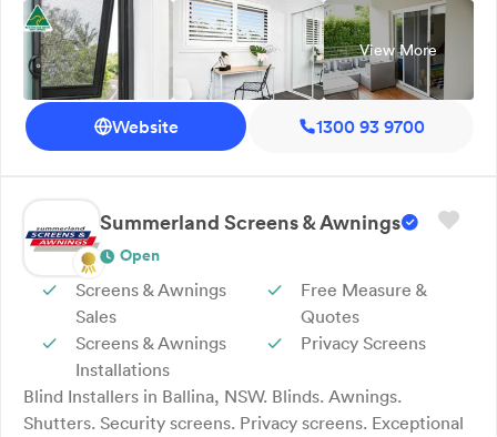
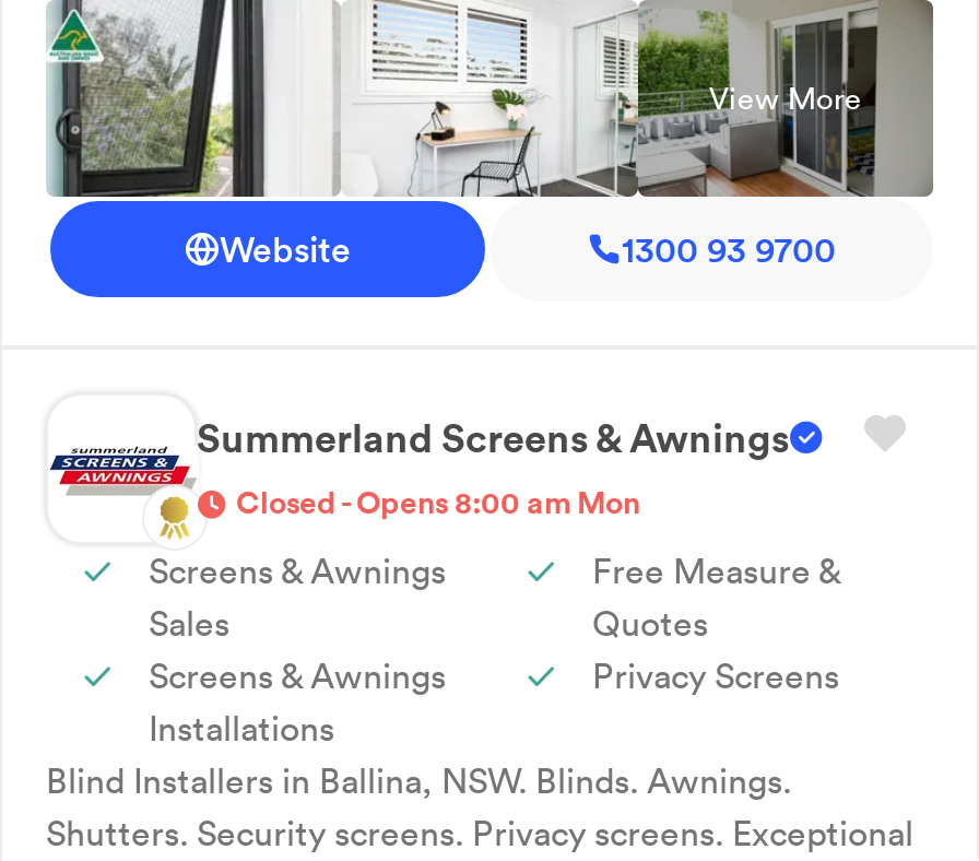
- Open
+ Closed - Opens 8:00 am Mon
